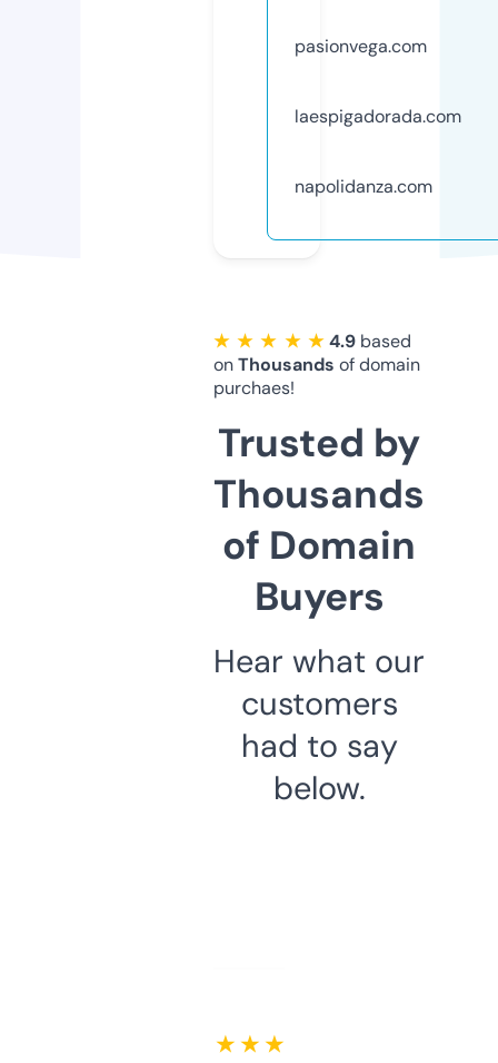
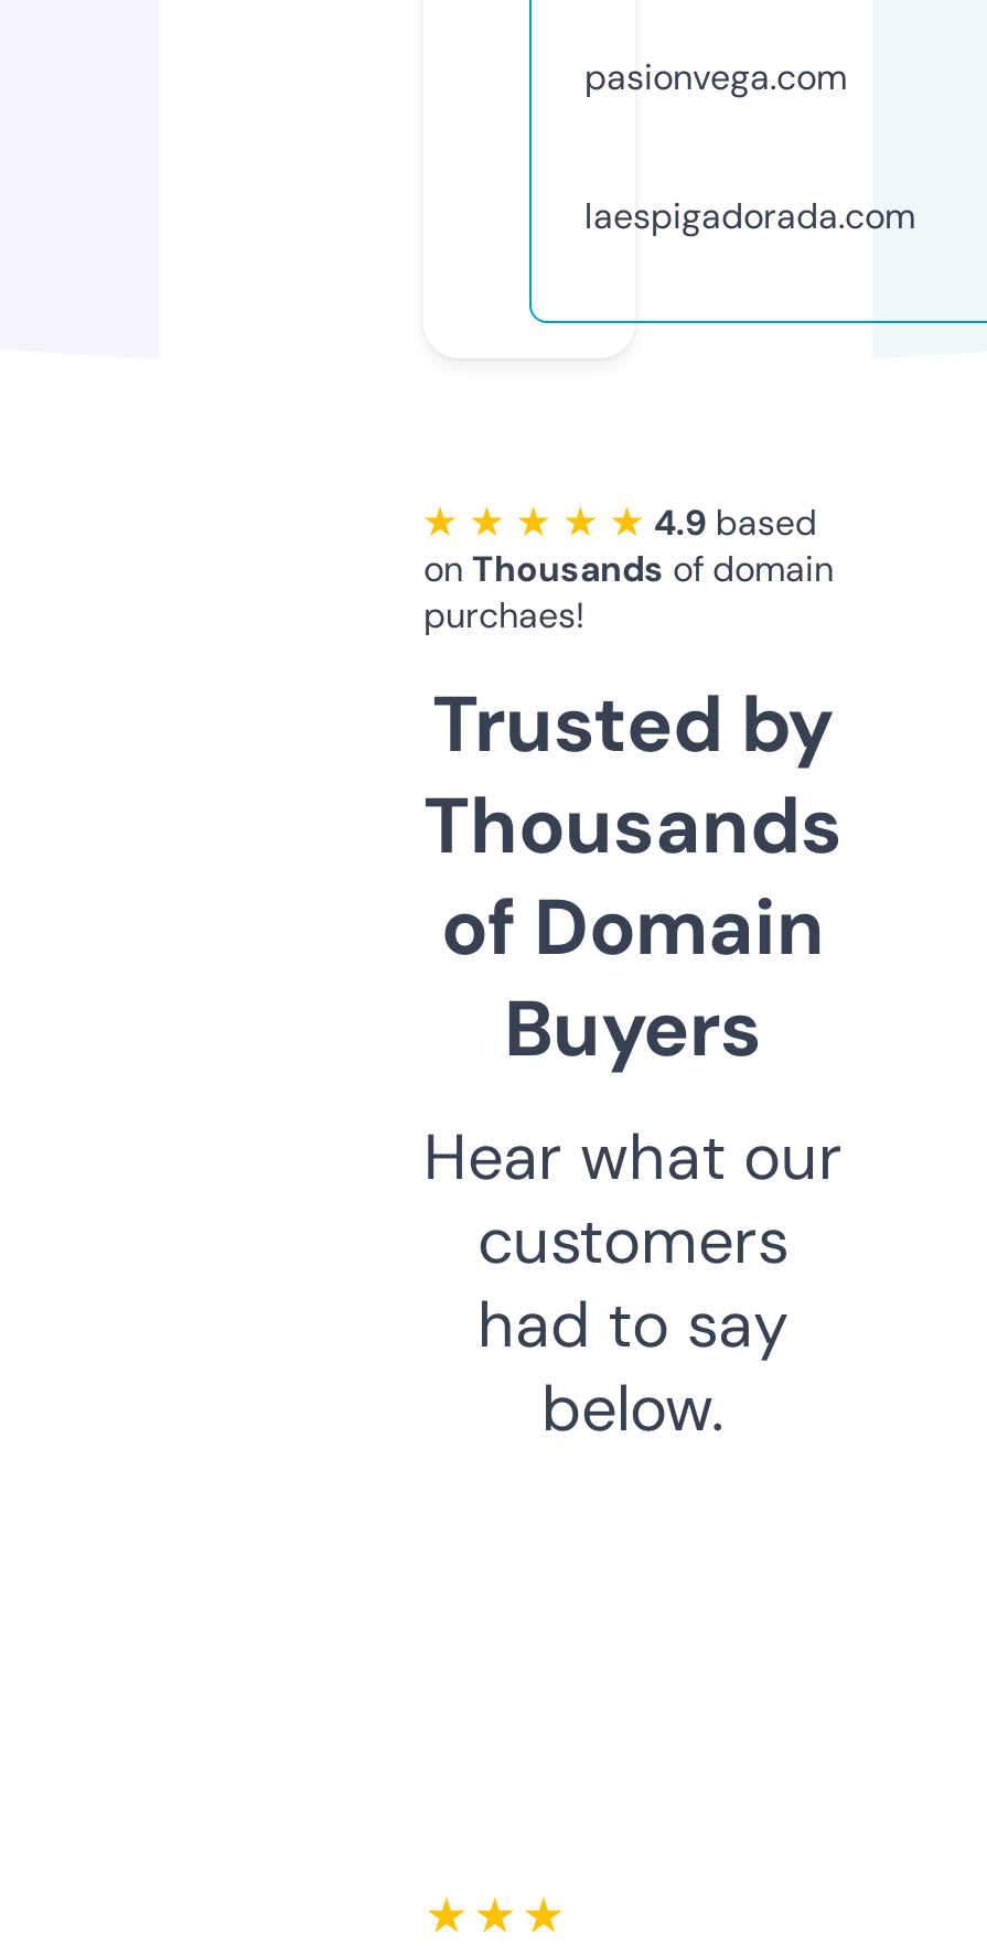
- napolidanza.com
